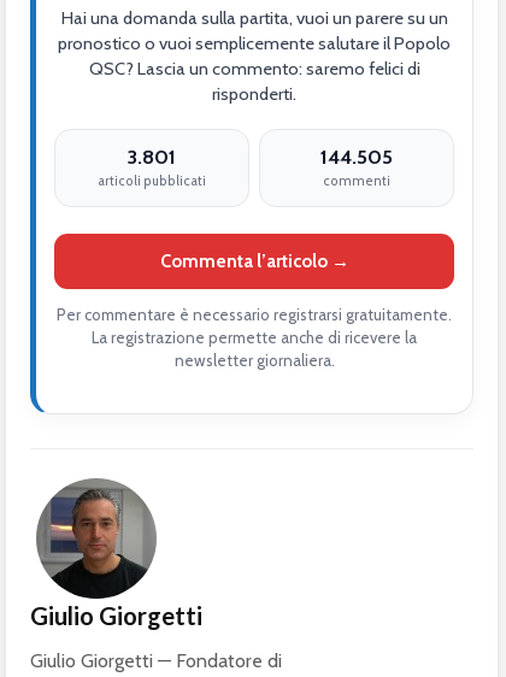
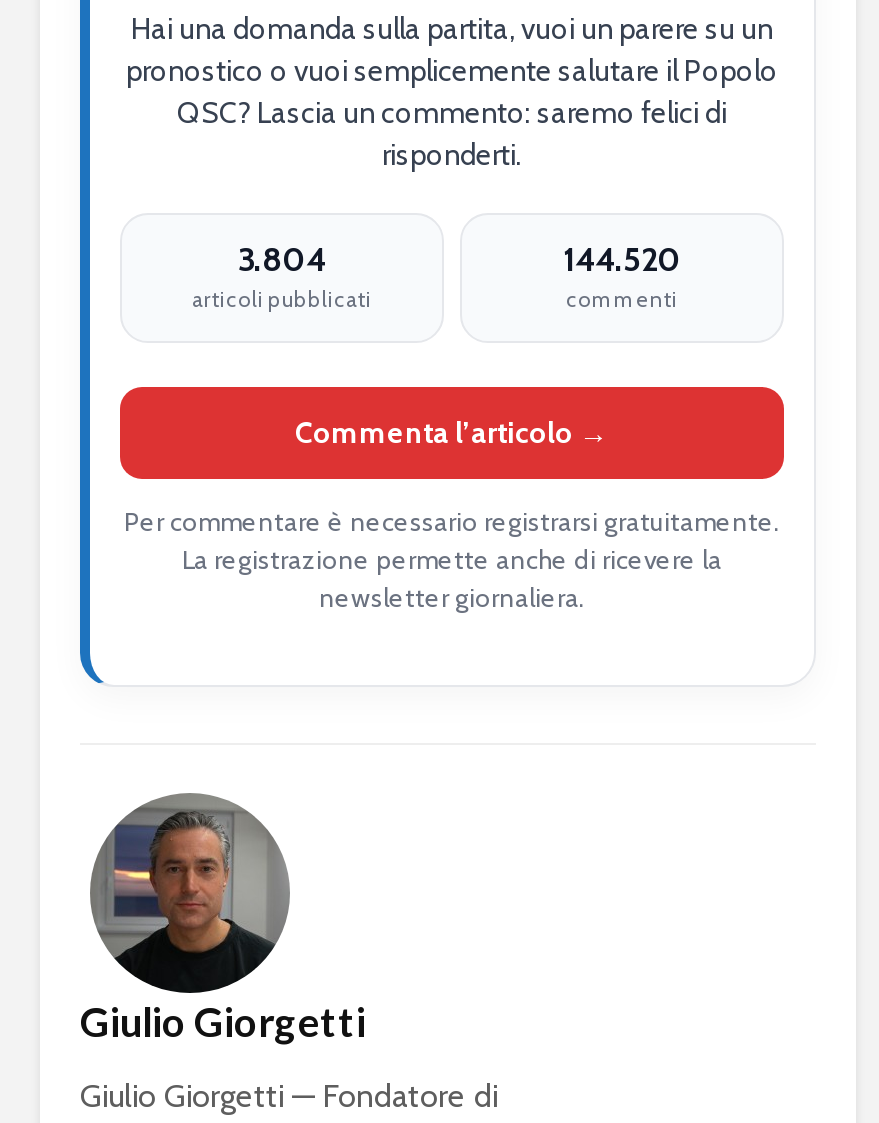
- 3.801
+ 3.804

- 144.505
+ 144.520
